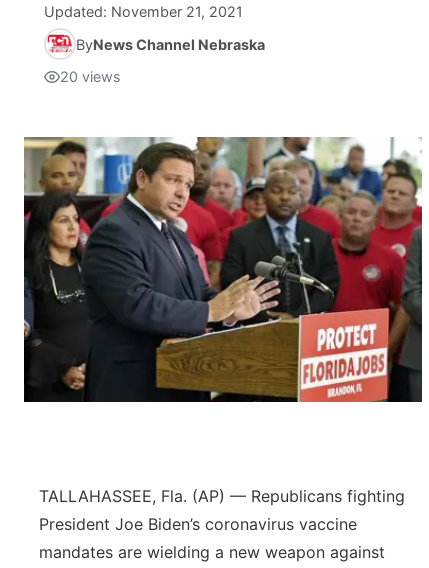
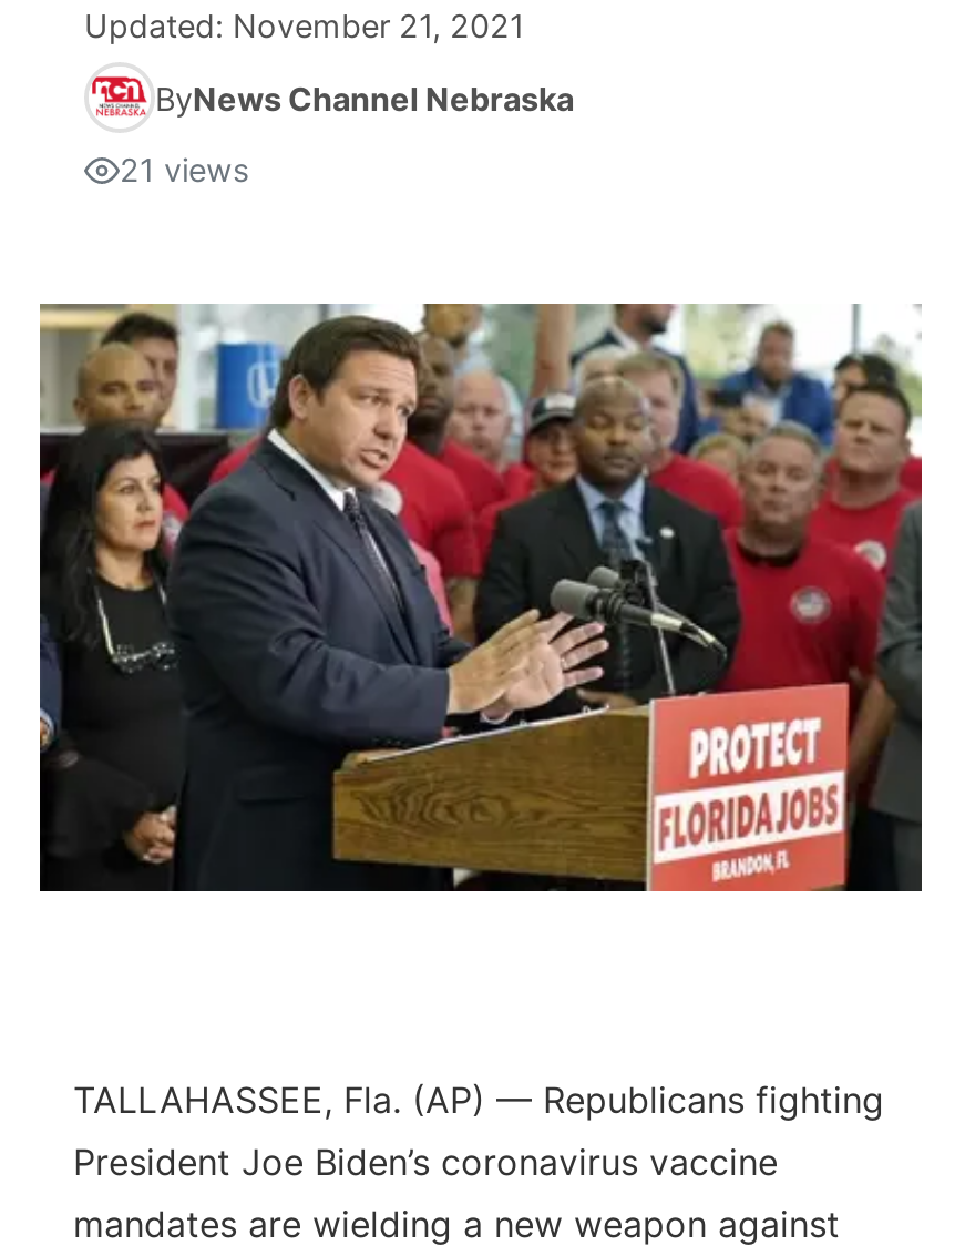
- 20 views
+ 21 views
